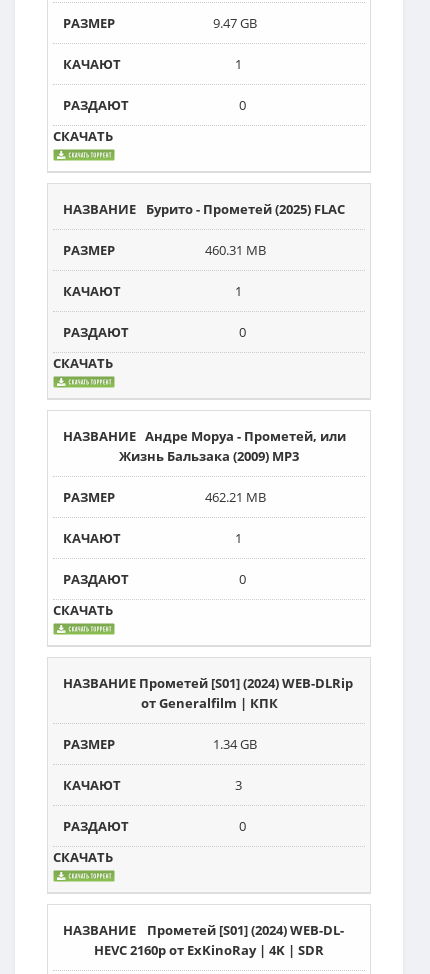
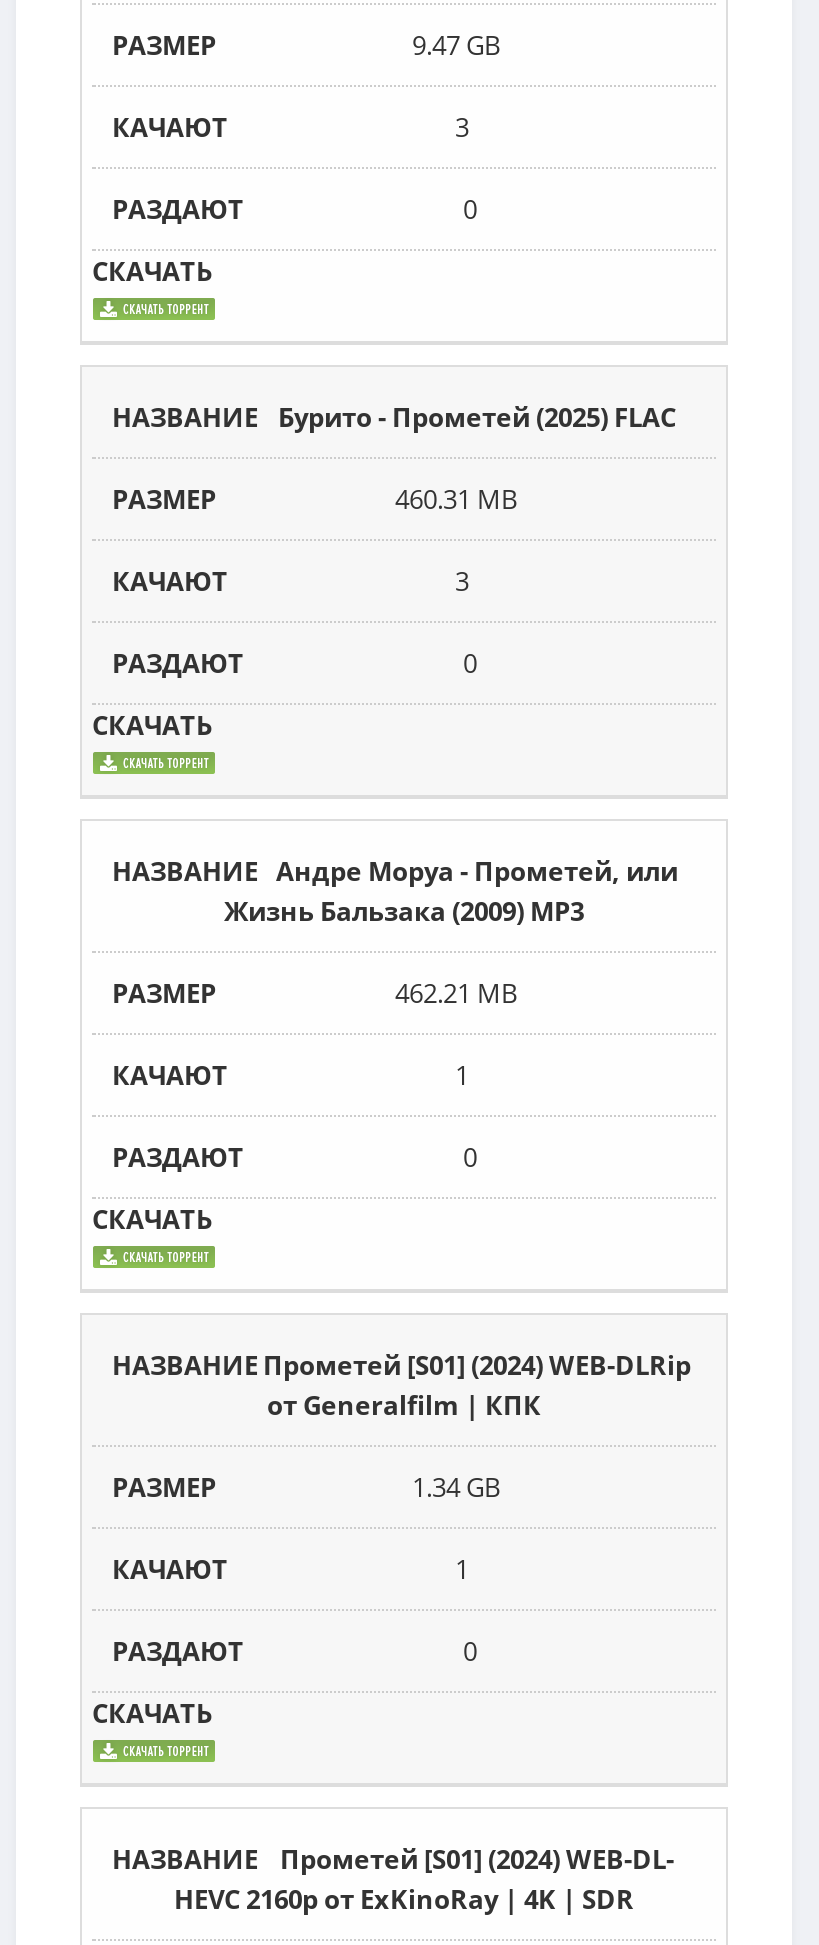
- 1
+ 3

- 1
+ 3

- 3
+ 1
